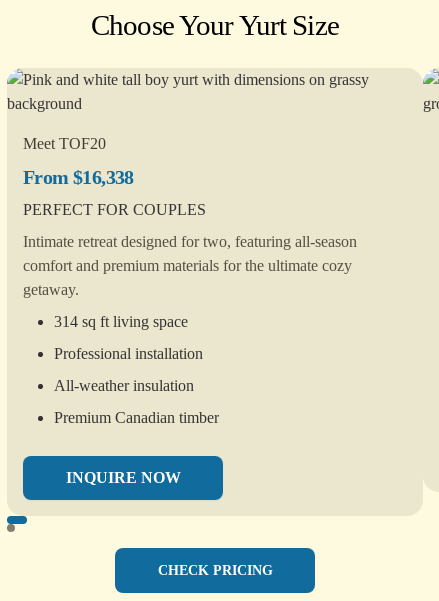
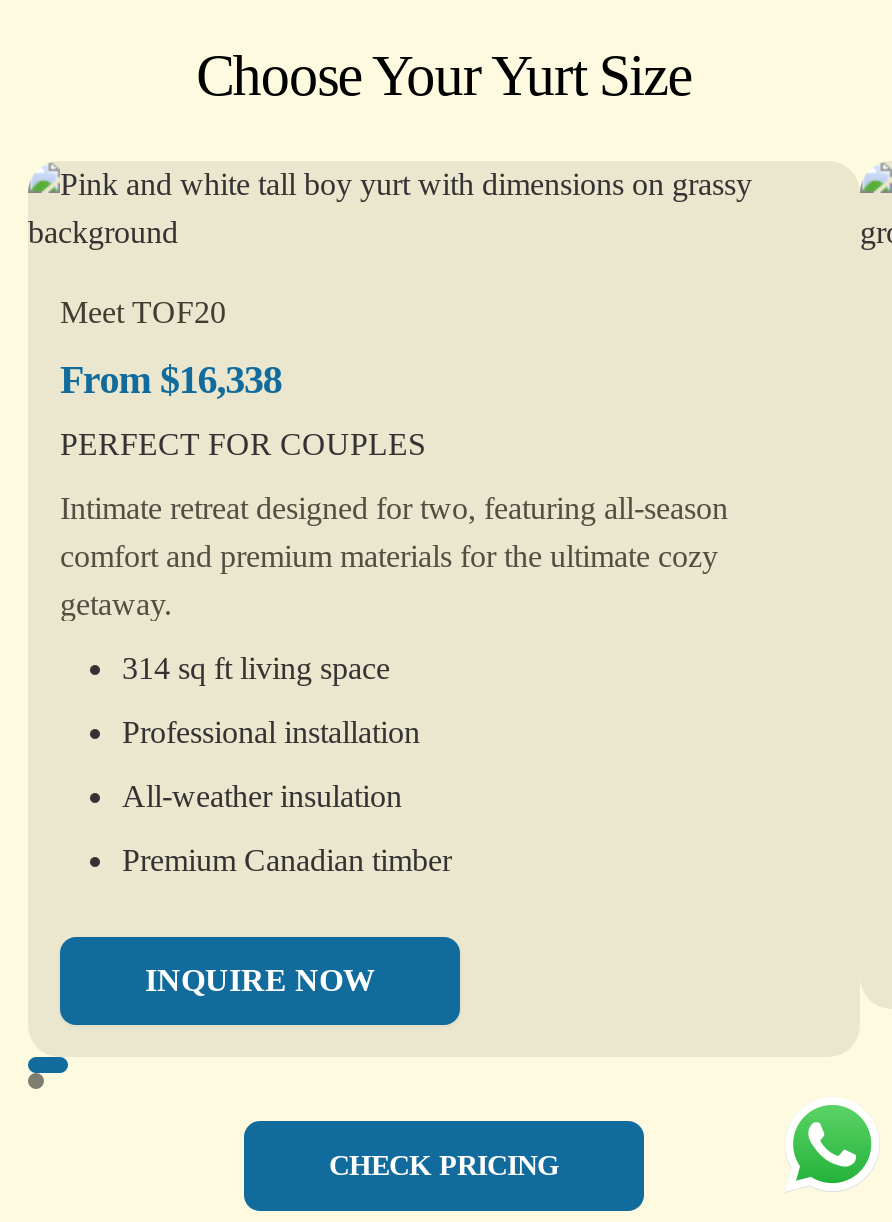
+ [image]
